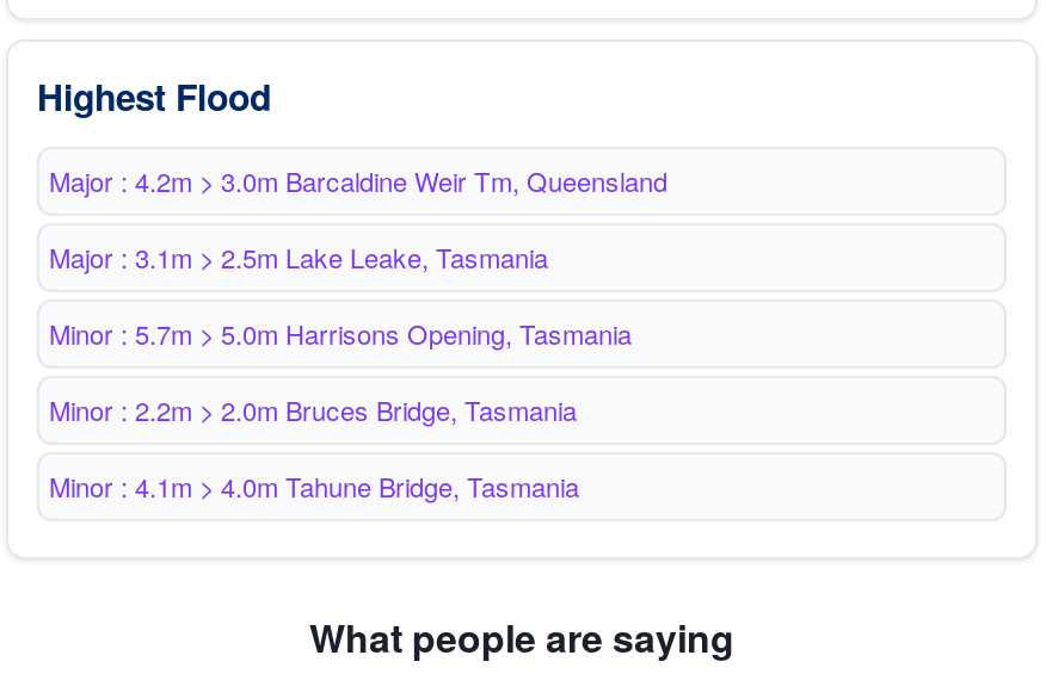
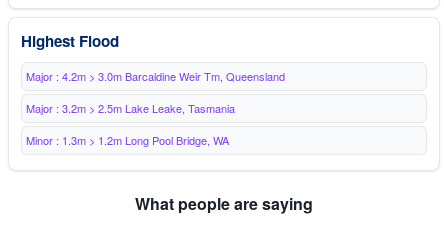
- Major : 3.1m > 2.5m Lake Leake, Tasmania
- Minor : 5.7m > 5.0m Harrisons Opening, Tasmania
- Minor : 2.2m > 2.0m Bruces Bridge, Tasmania
- Minor : 4.1m > 4.0m Tahune Bridge, Tasmania
+ Major : 3.2m > 2.5m Lake Leake, Tasmania
+ Minor : 1.3m > 1.2m Long Pool Bridge, WA
